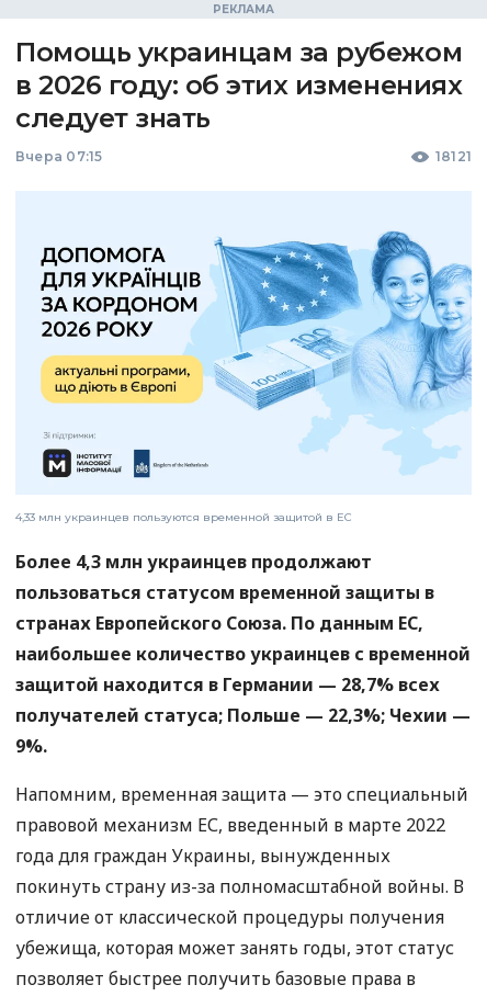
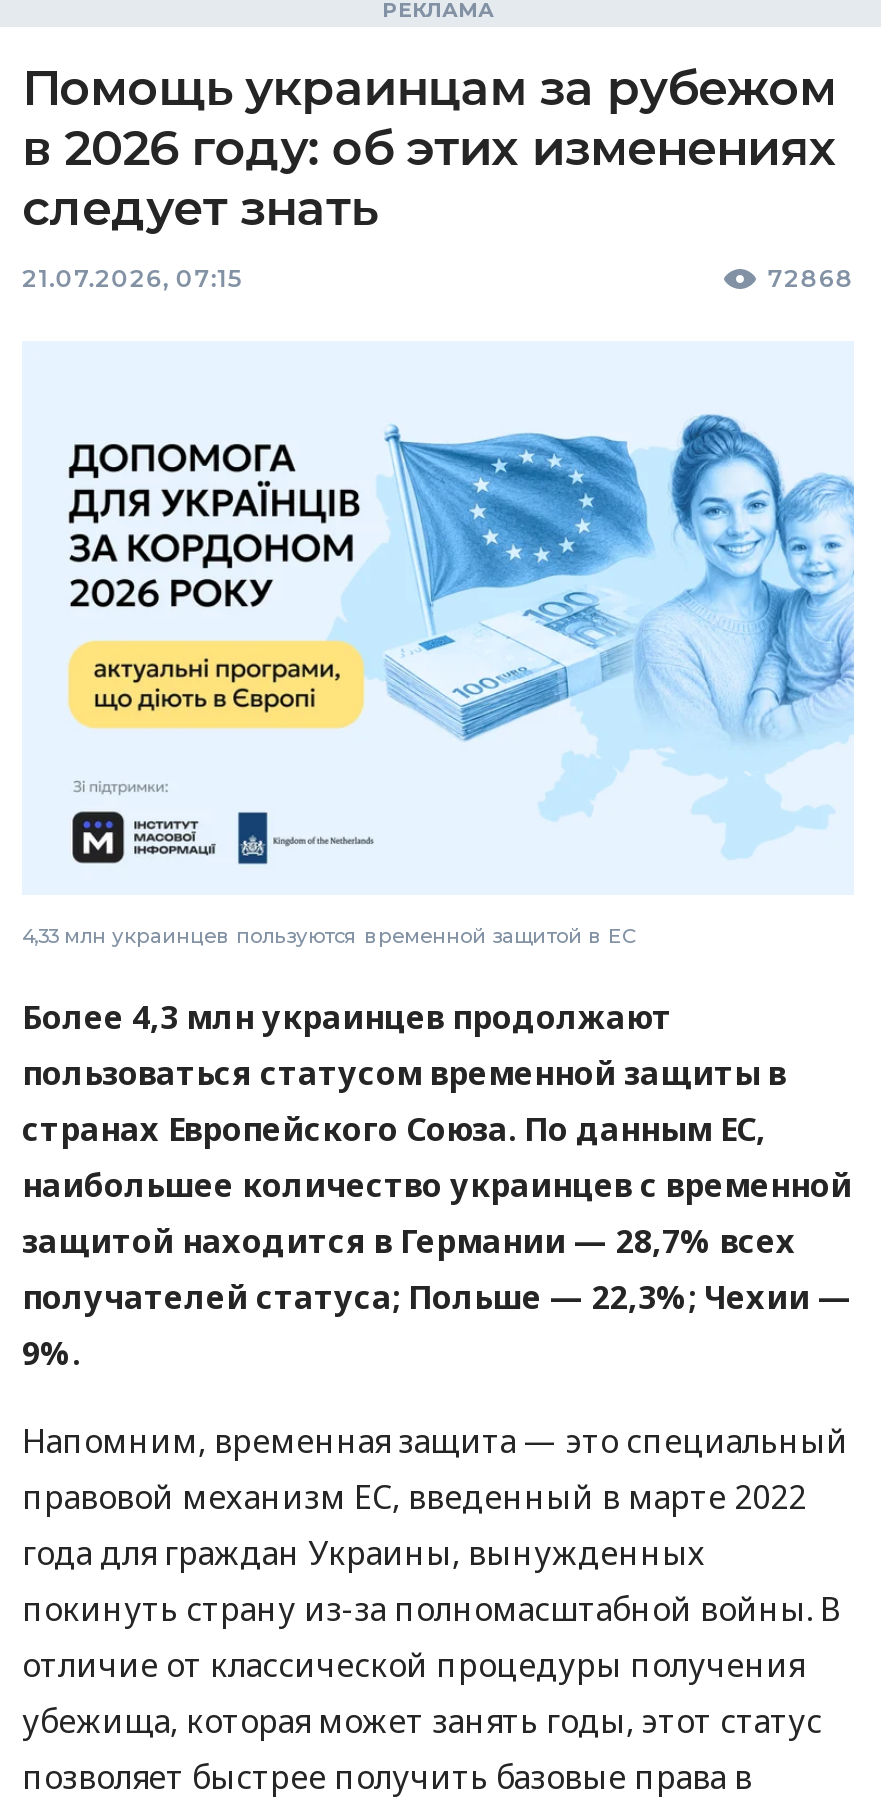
- Вчера 07:15
- 18121
+ 21.07.2026, 07:15
+ 72868
